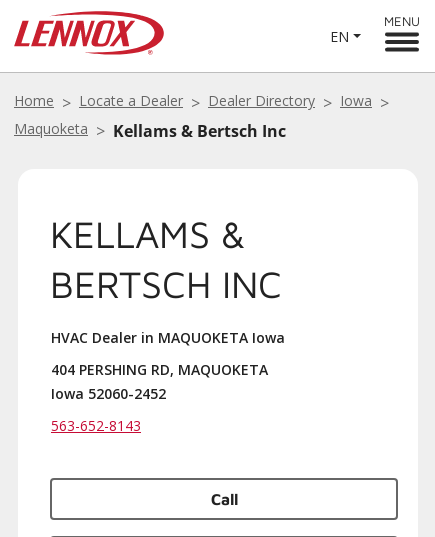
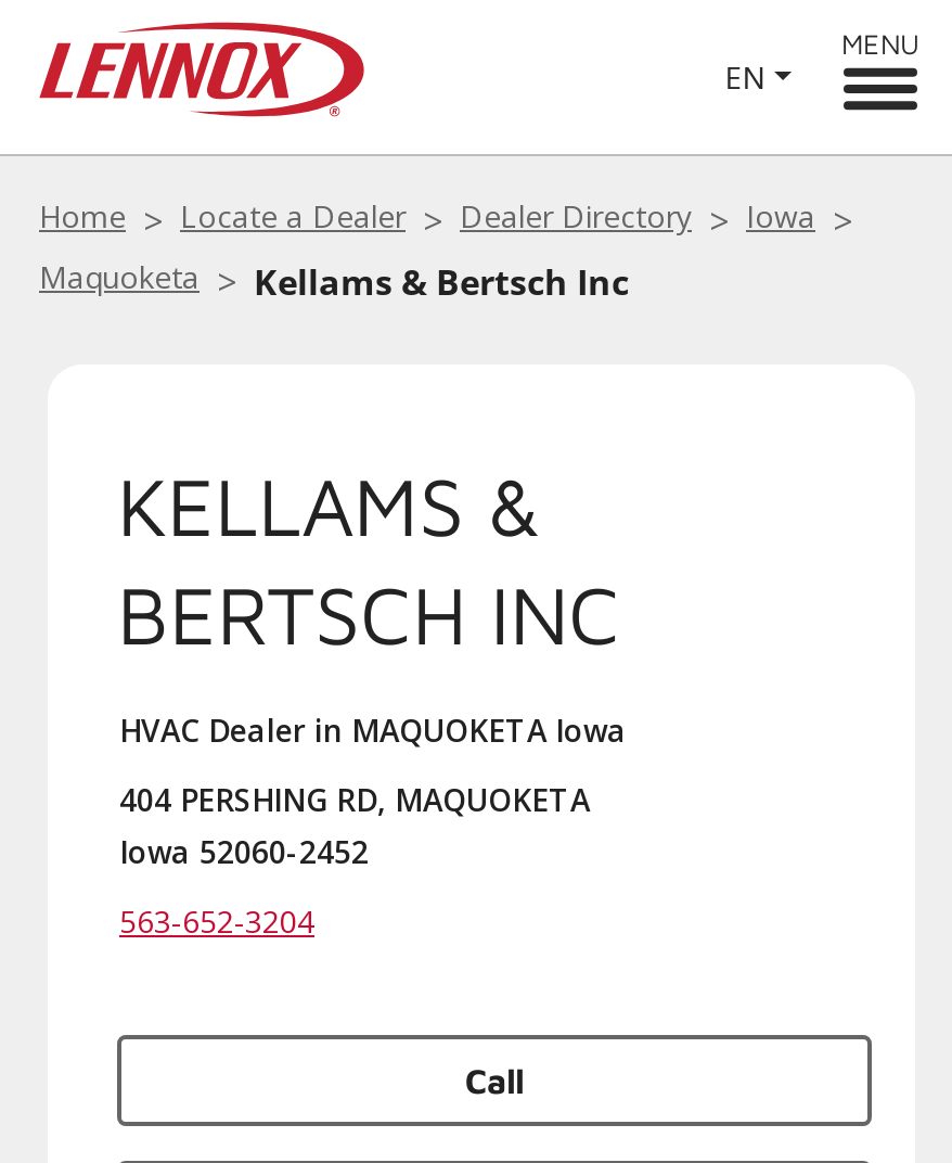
- 563-652-8143
+ 563-652-3204
